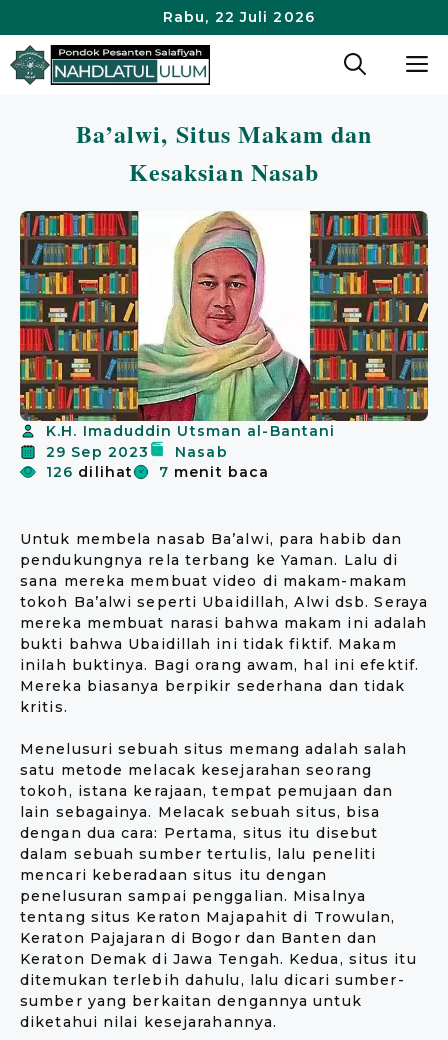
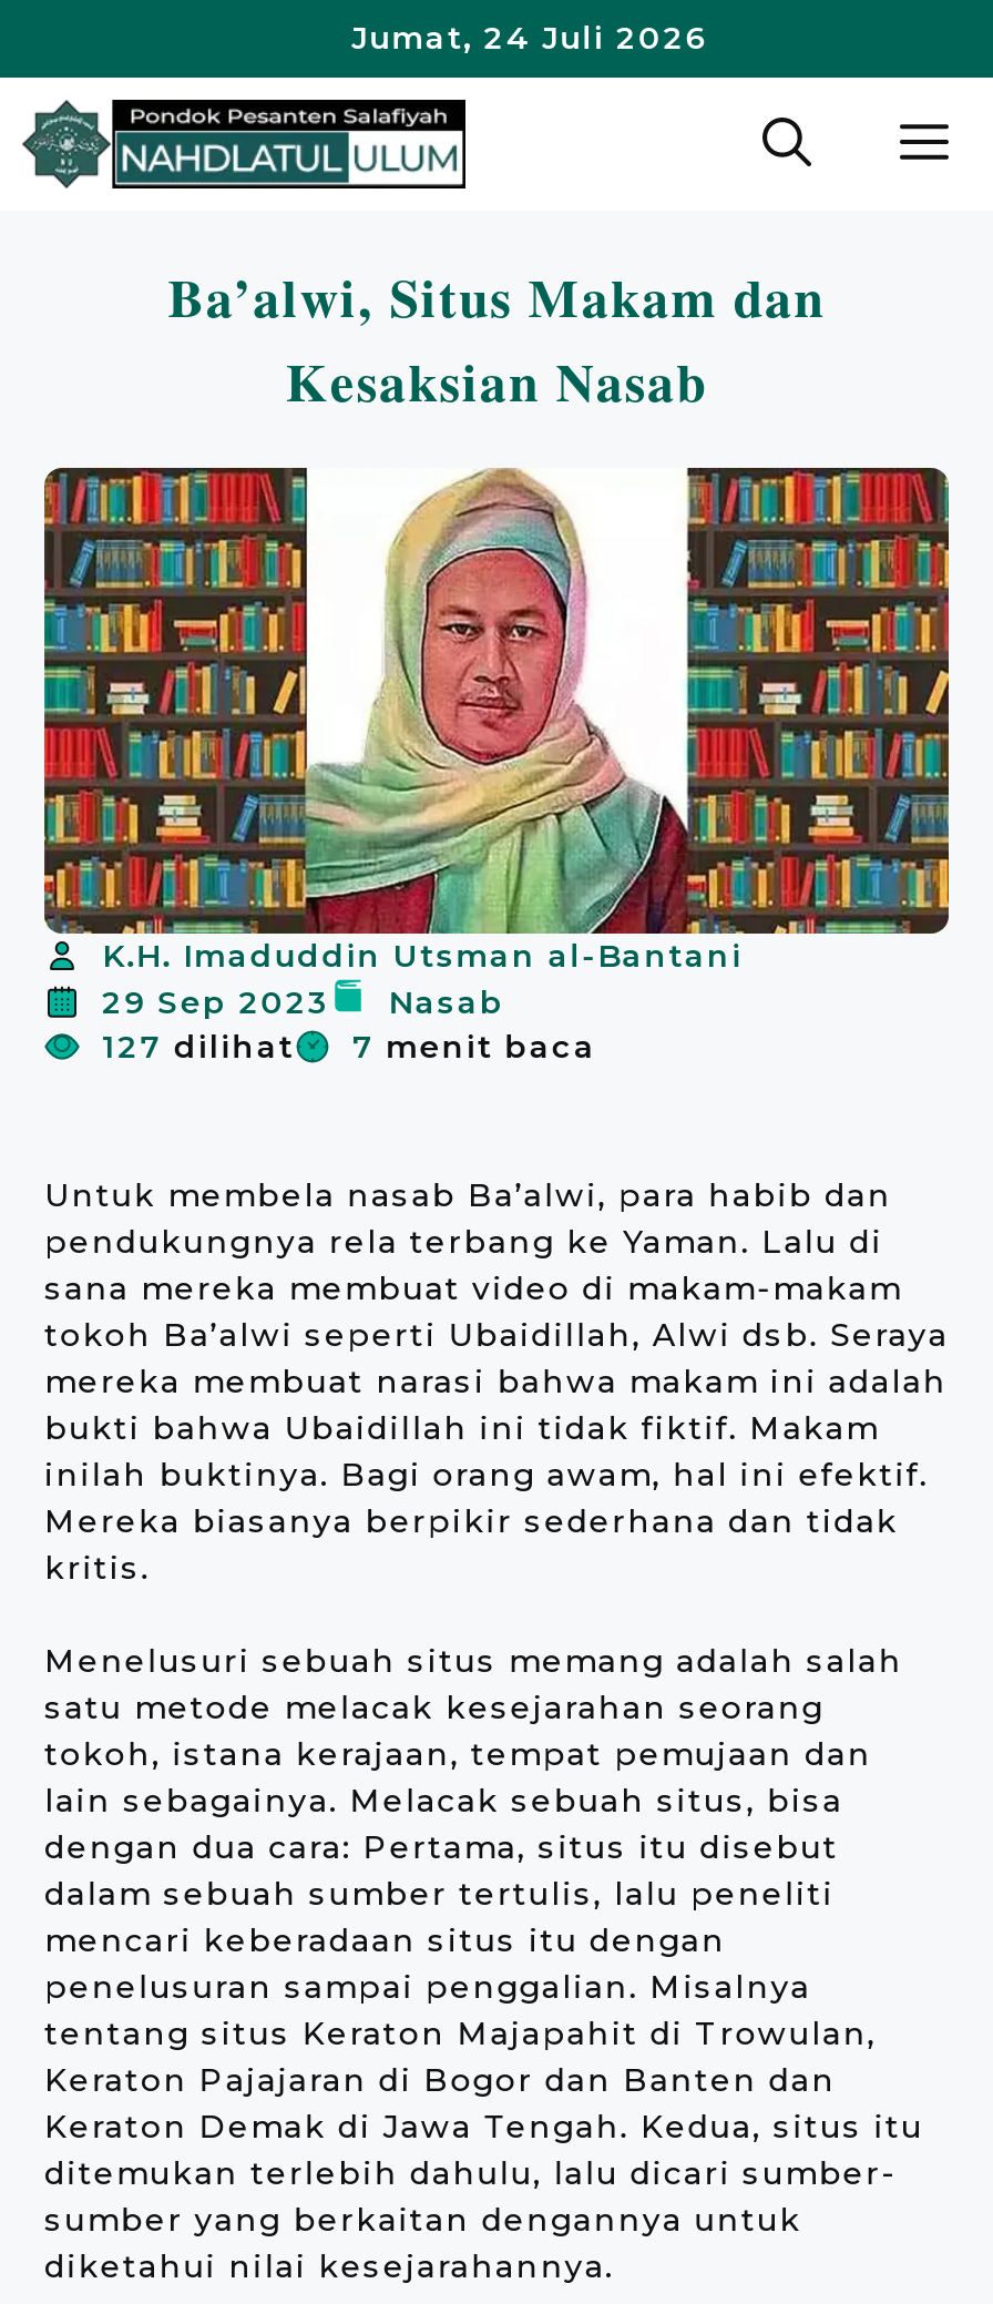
- Rabu, 22 Juli 2026
+ Jumat, 24 Juli 2026

- 126 dilihat 7 menit baca
+ 127 dilihat 7 menit baca
